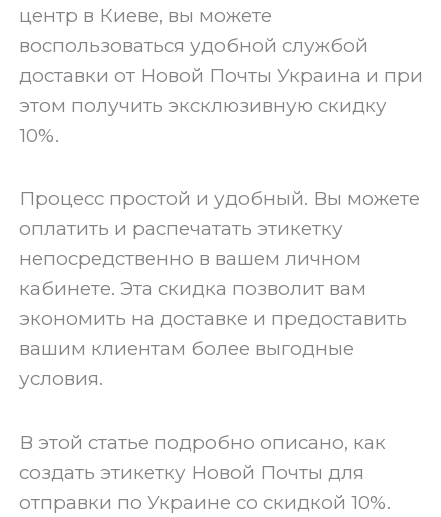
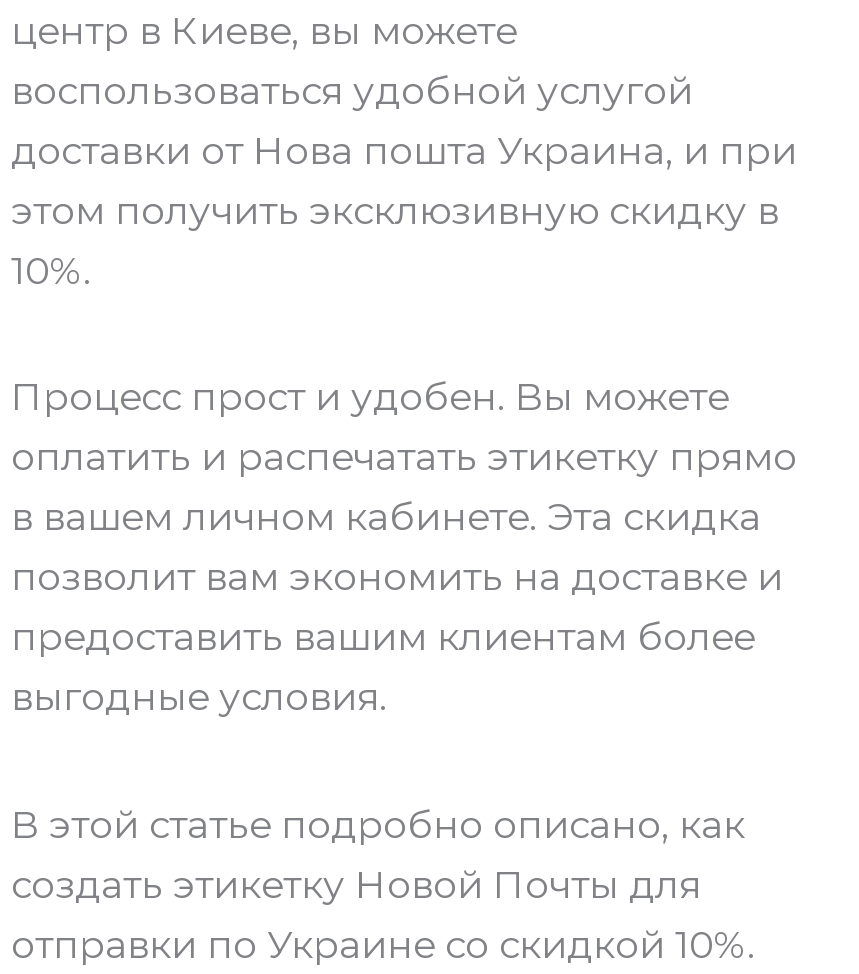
- воспользоваться удобной службой
- доставки от Новой Почты Украина и при
- этом получить эксклюзивную скидку
+ воспользоваться удобной услугой
+ доставки от Нова пошта Украина, и при
+ этом получить эксклюзивную скидку в

- ‍Процесс простой и удобный. Вы можете
- оплатить и распечатать этикетку
- непосредственно в вашем личном
- кабинете. Эта скидка позволит вам
- экономить на доставке и предоставить
- вашим клиентам более выгодные
- условия.
+ ‍Процесс прост и удобен. Вы можете
+ оплатить и распечатать этикетку прямо
+ в вашем личном кабинете. Эта скидка
+ позволит вам экономить на доставке и
+ предоставить вашим клиентам более
+ выгодные условия.
